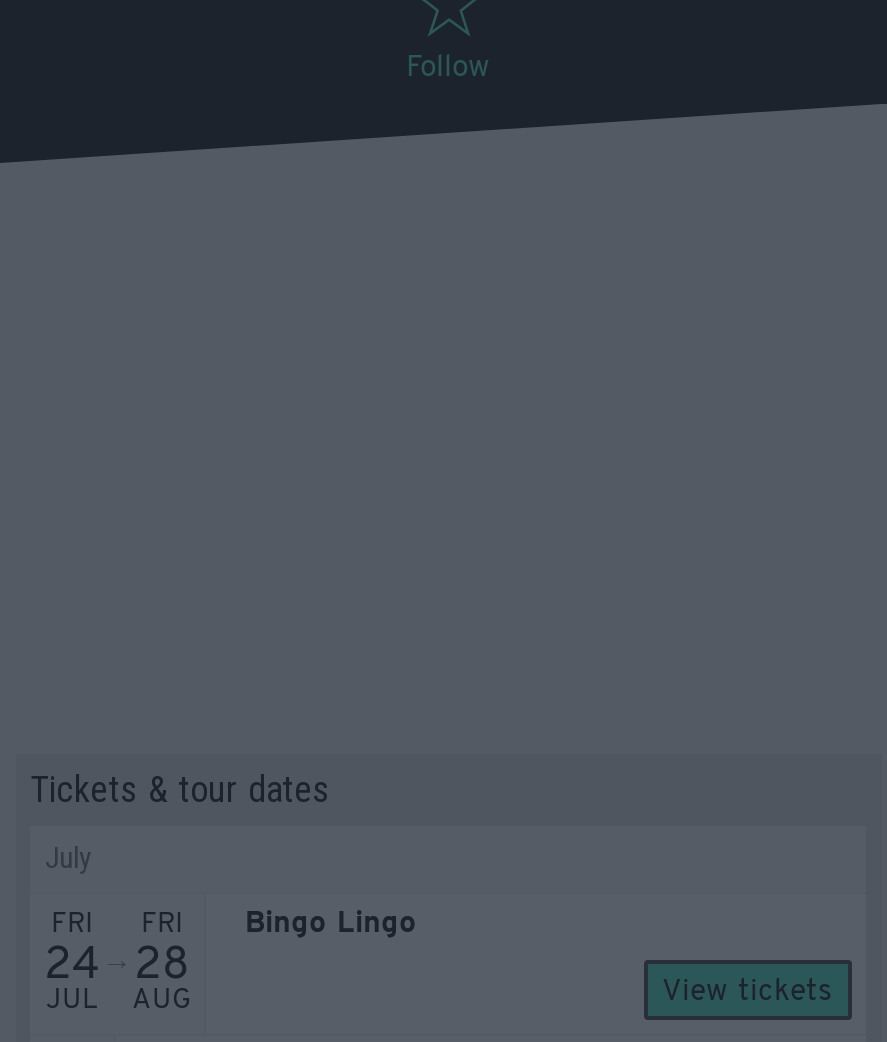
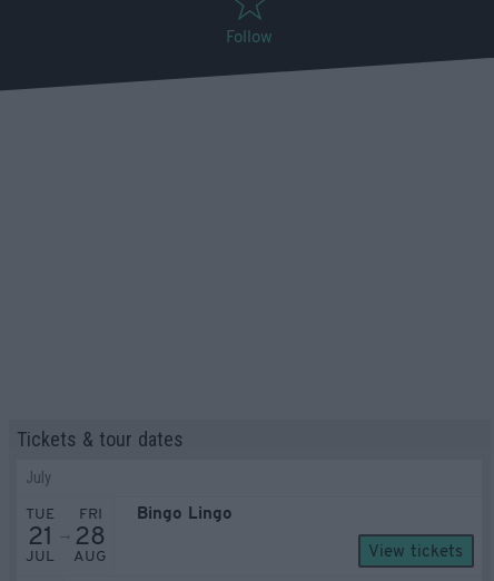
- FRI
- 24
+ TUE
+ 21
